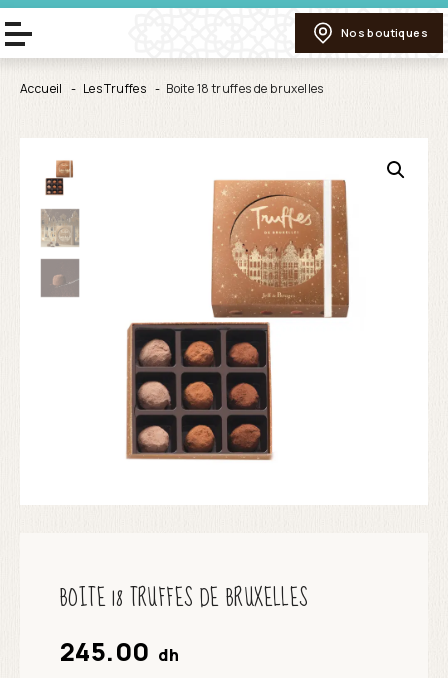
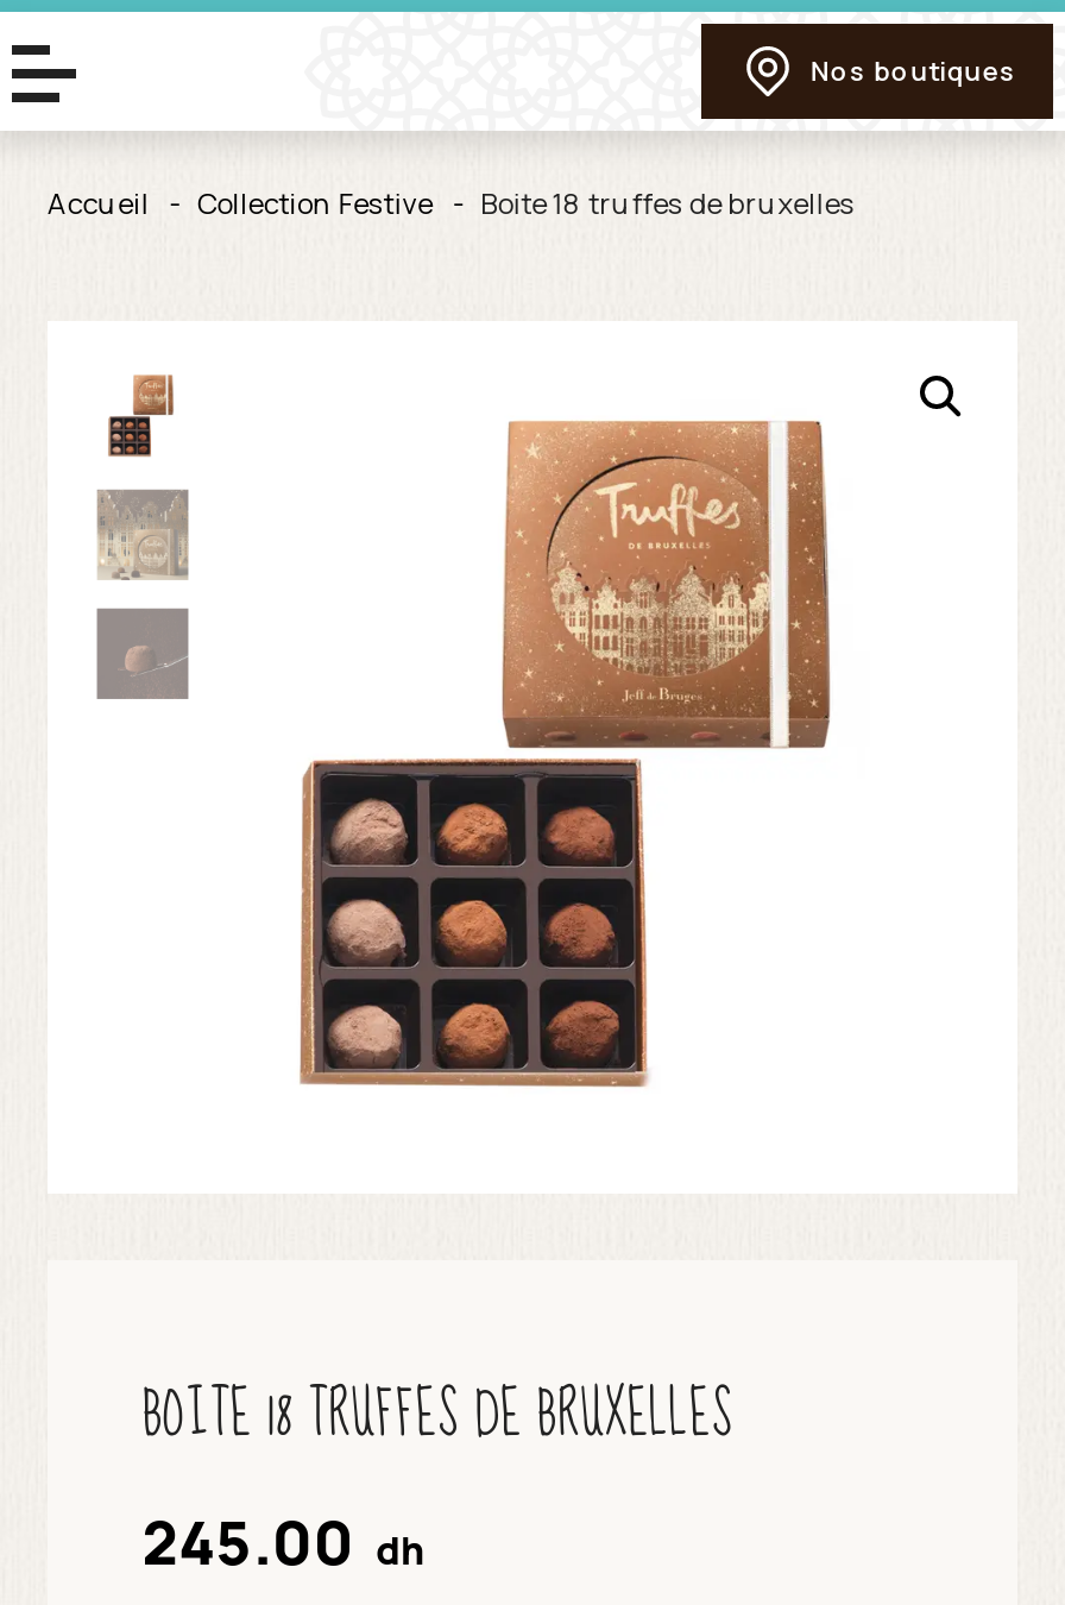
- Les Truffes
+ Collection Festive
